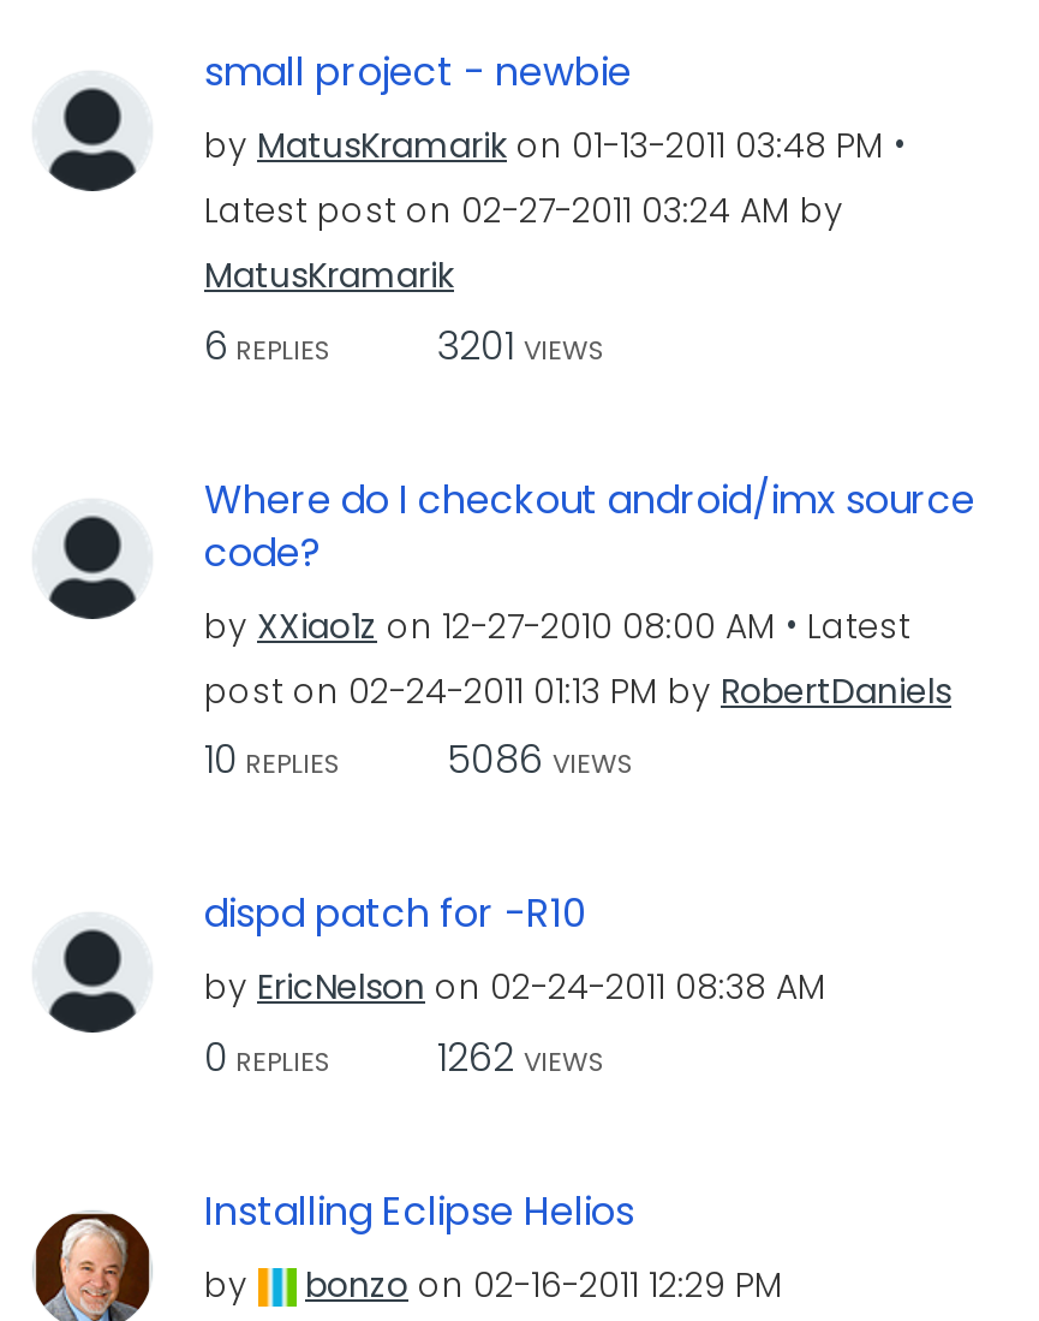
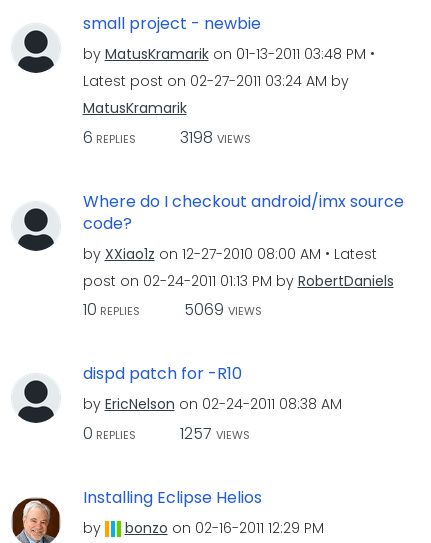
- 6 REPLIES 3201 VIEWS
+ 6 REPLIES 3198 VIEWS

- 10 REPLIES 5086 VIEWS
+ 10 REPLIES 5069 VIEWS

- 1262 VIEWS
+ 1257 VIEWS
